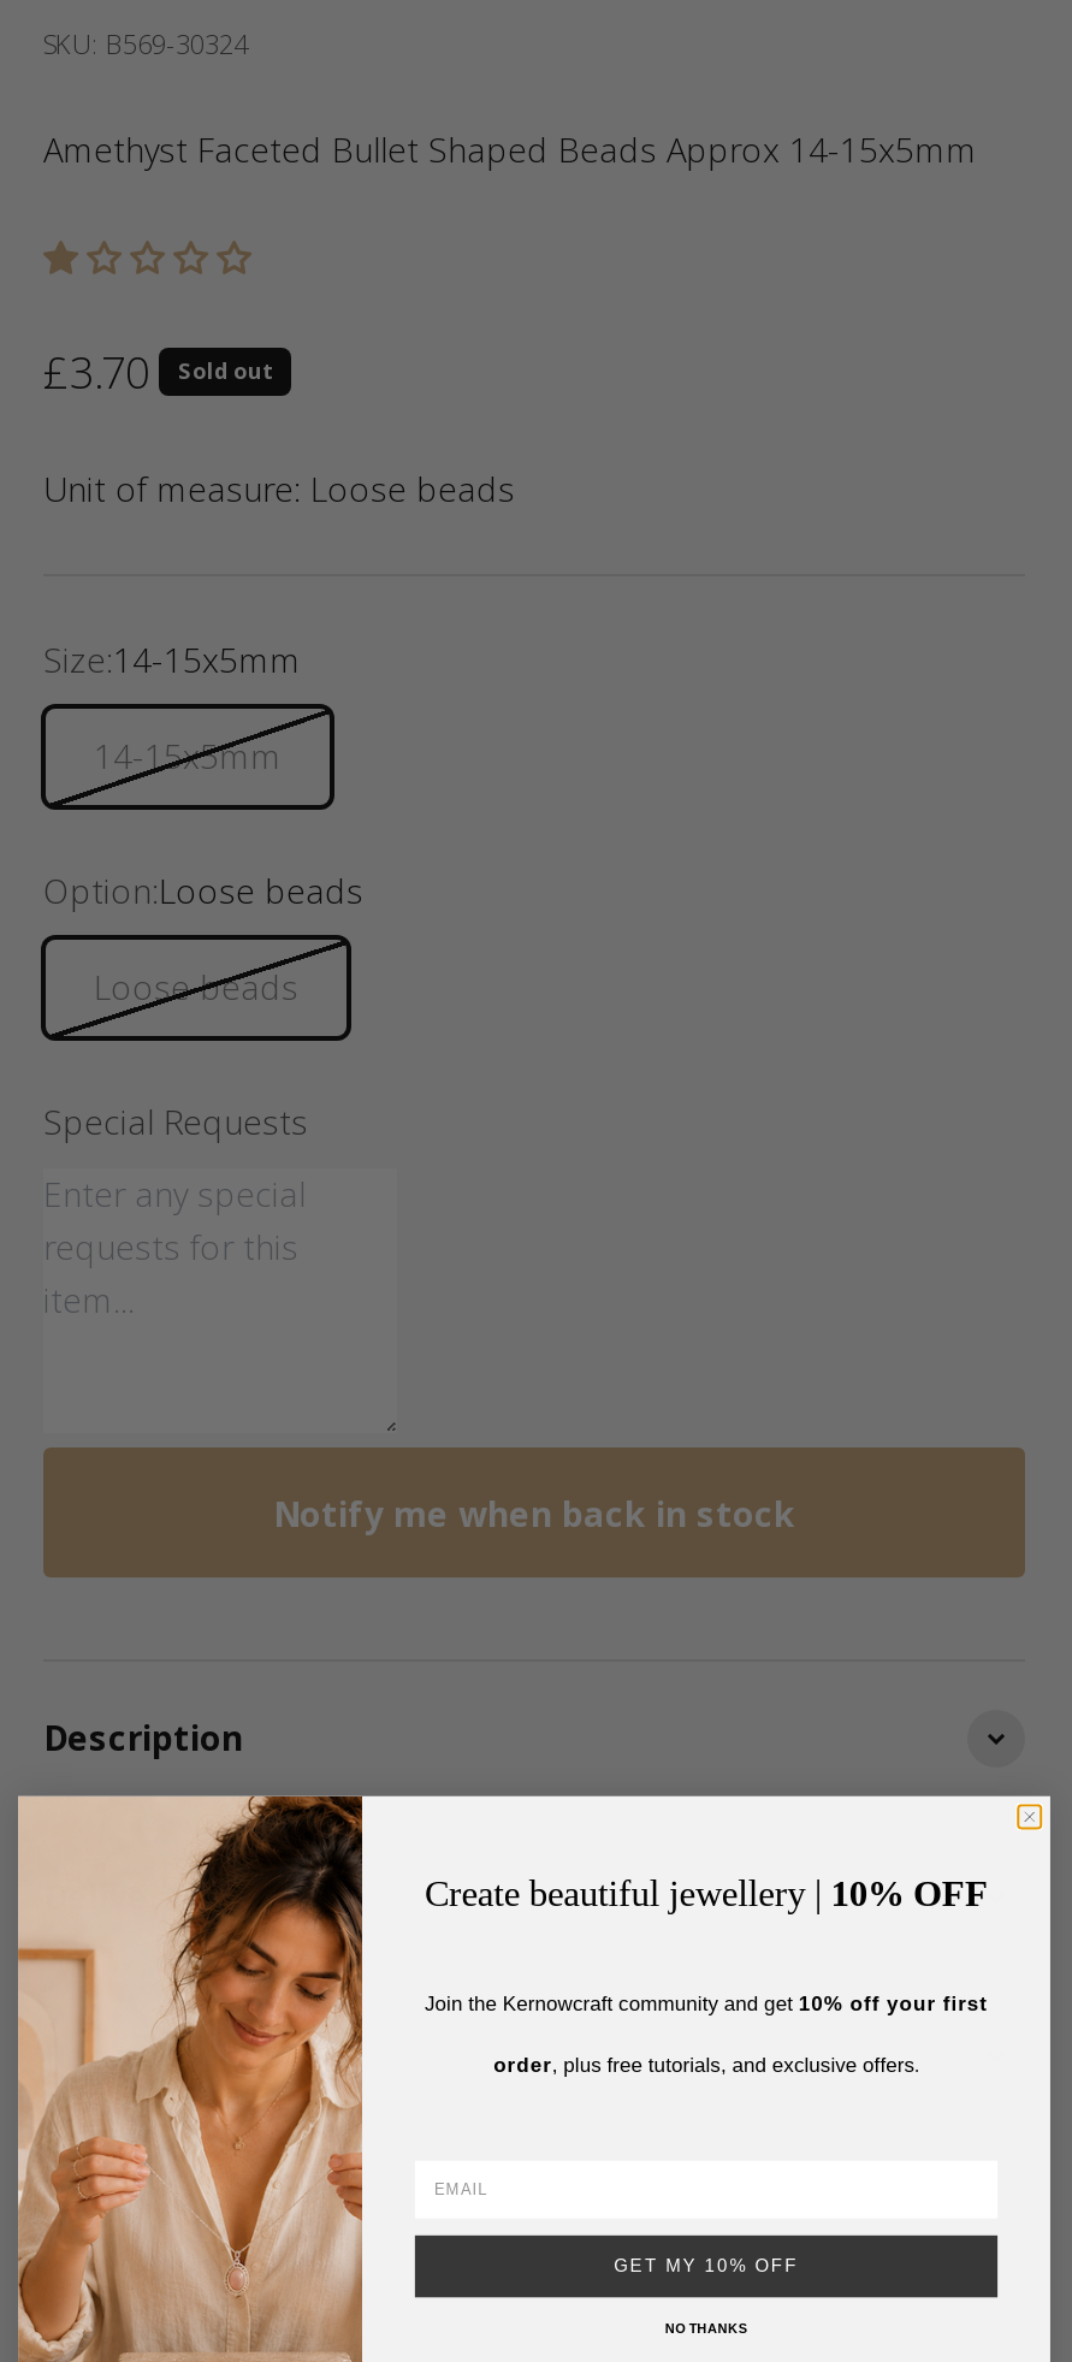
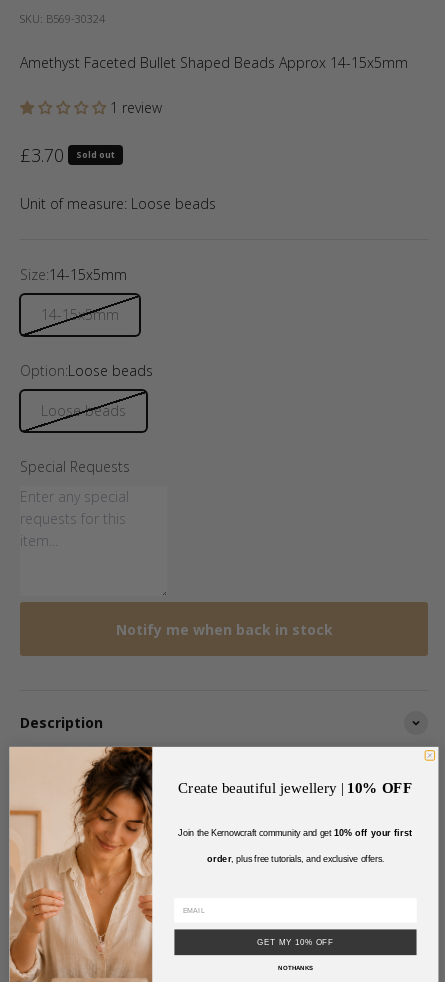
+ 1 review
